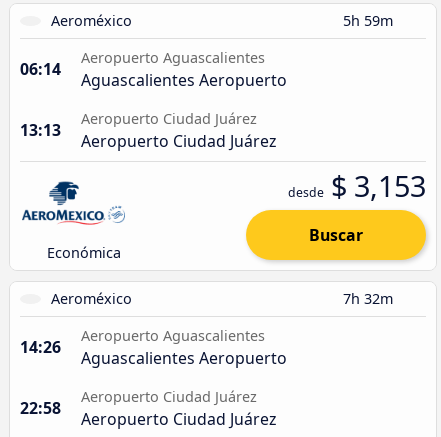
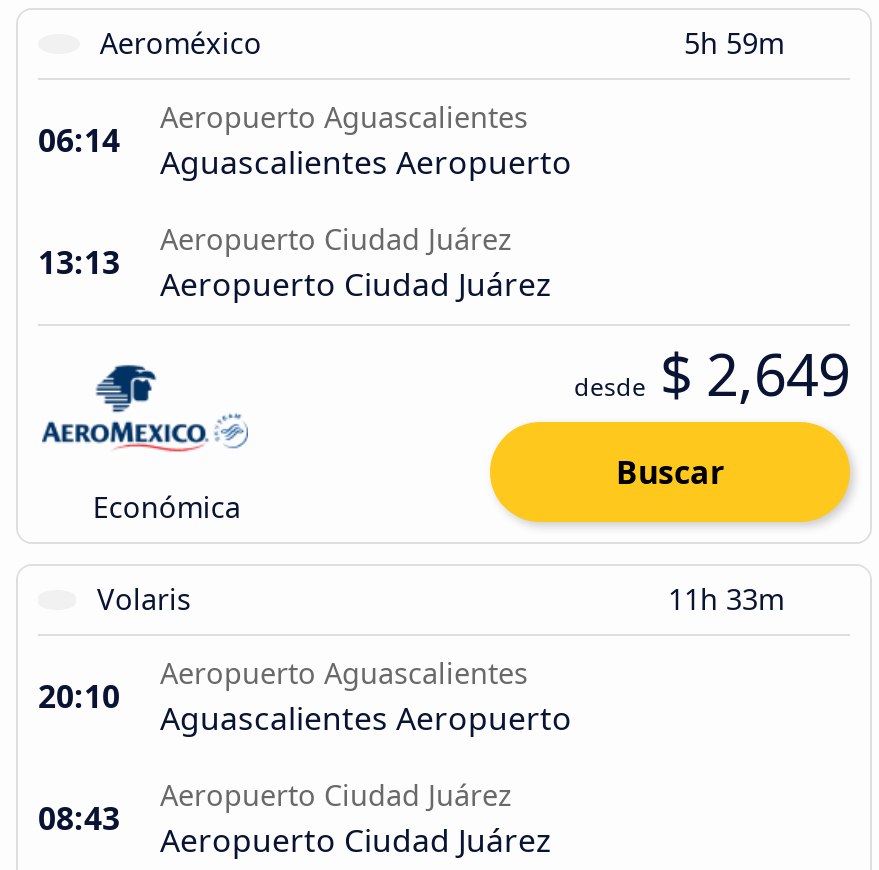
- desde $ 3,153
+ desde $ 2,649

- Aeroméxico
- 7h 32m
+ Volaris
+ 11h 33m

- 14:26 Aguascalientes Aeropuerto
+ 20:10 Aguascalientes Aeropuerto

- 22:58 Aeropuerto Ciudad Juárez
+ 08:43 Aeropuerto Ciudad Juárez
